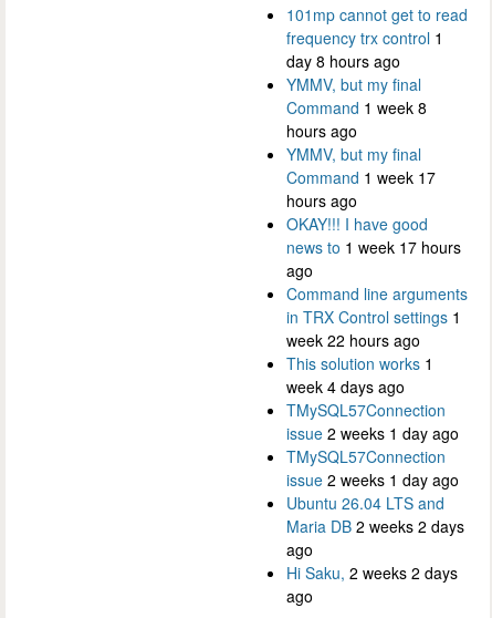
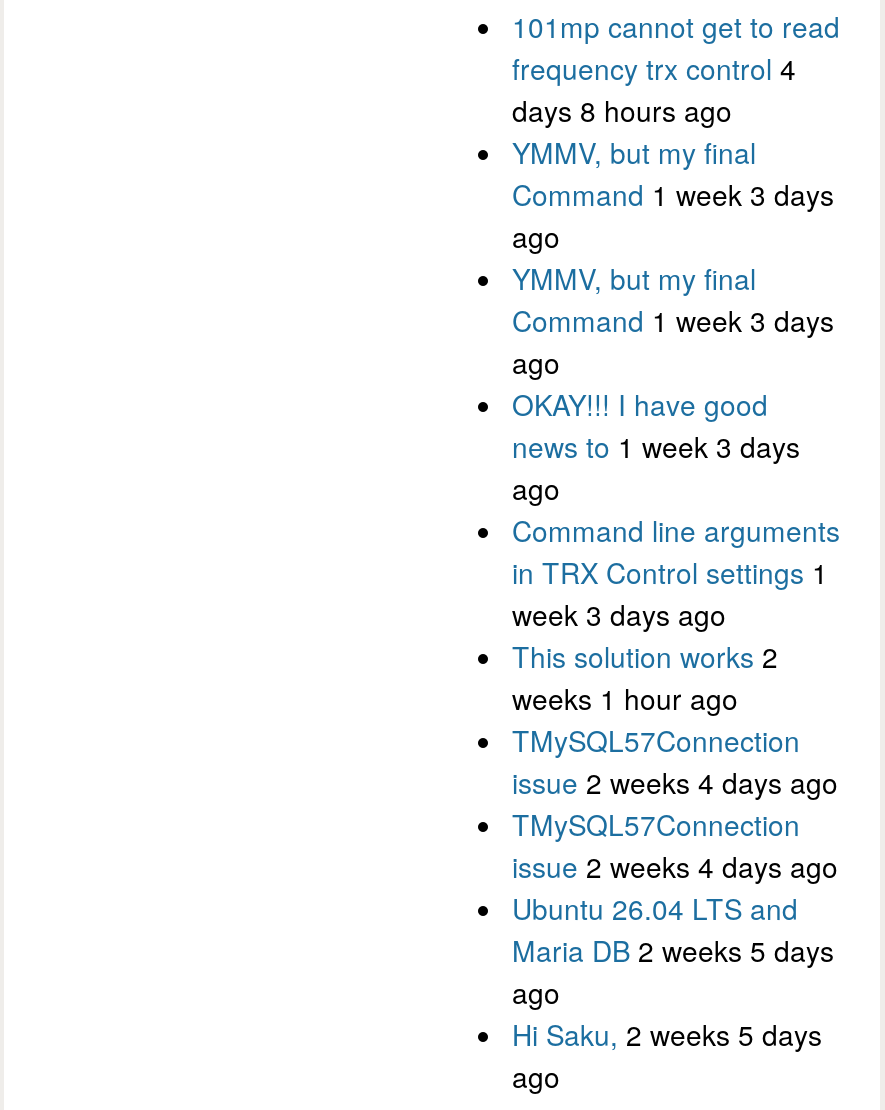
- frequency trx control 1
+ frequency trx control 4

- day 8 hours ago
+ days 8 hours ago

- Command 1 week 8
- hours ago
+ Command 1 week 3 days
+ ago

- Command 1 week 17
- hours ago
+ Command 1 week 3 days
+ ago

- news to 1 week 17 hours
+ news to 1 week 3 days

- week 22 hours ago
+ week 3 days ago

- This solution works 1
+ This solution works 2

- week 4 days ago
+ weeks 1 hour ago

- issue 2 weeks 1 day ago
+ issue 2 weeks 4 days ago

- issue 2 weeks 1 day ago
+ issue 2 weeks 4 days ago

- Maria DB 2 weeks 2 days
+ Maria DB 2 weeks 5 days

- Hi Saku, 2 weeks 2 days
+ Hi Saku, 2 weeks 5 days
